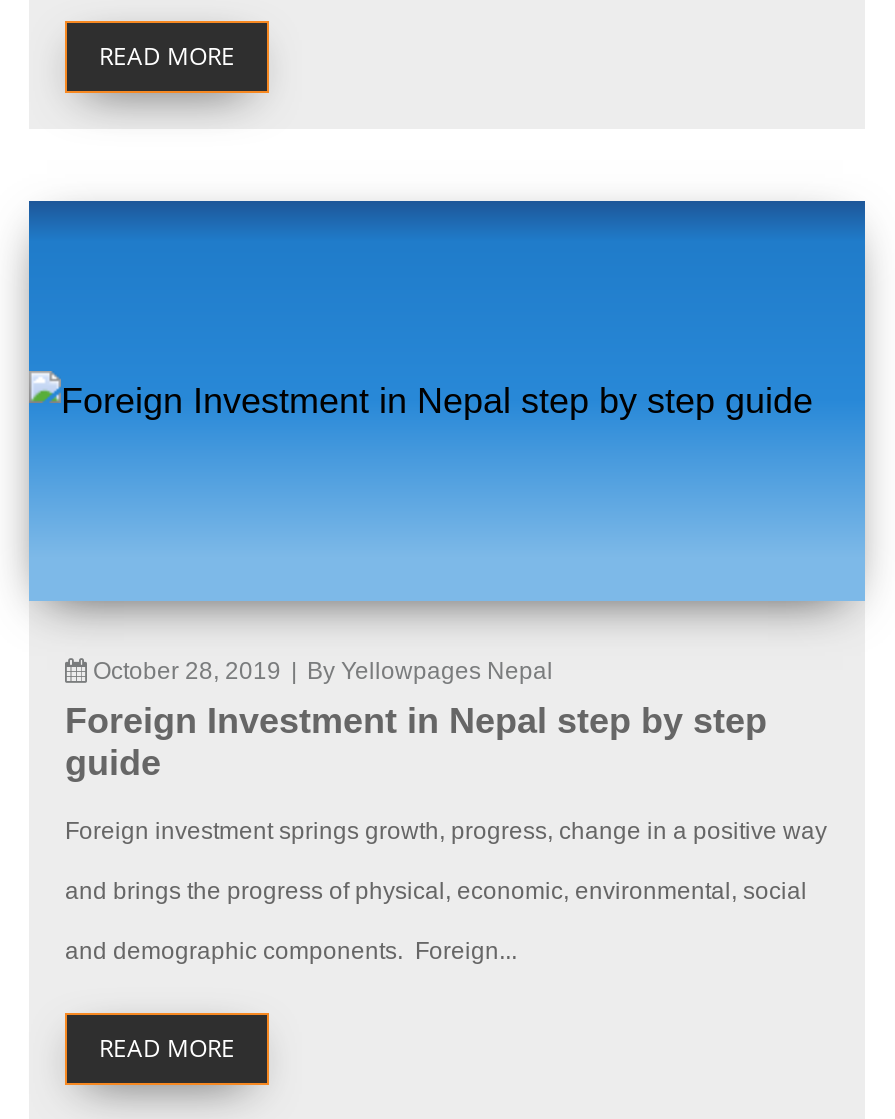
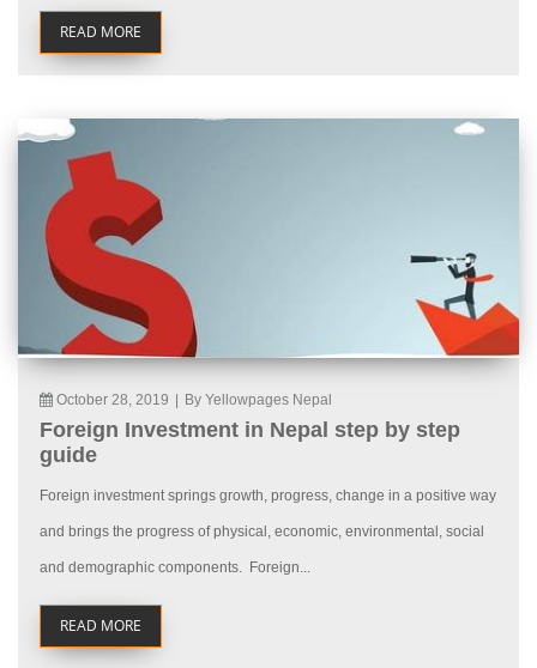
- [image]
+ [image]
